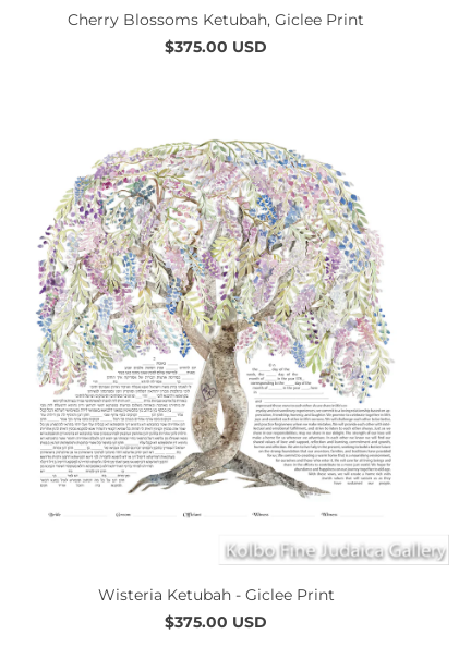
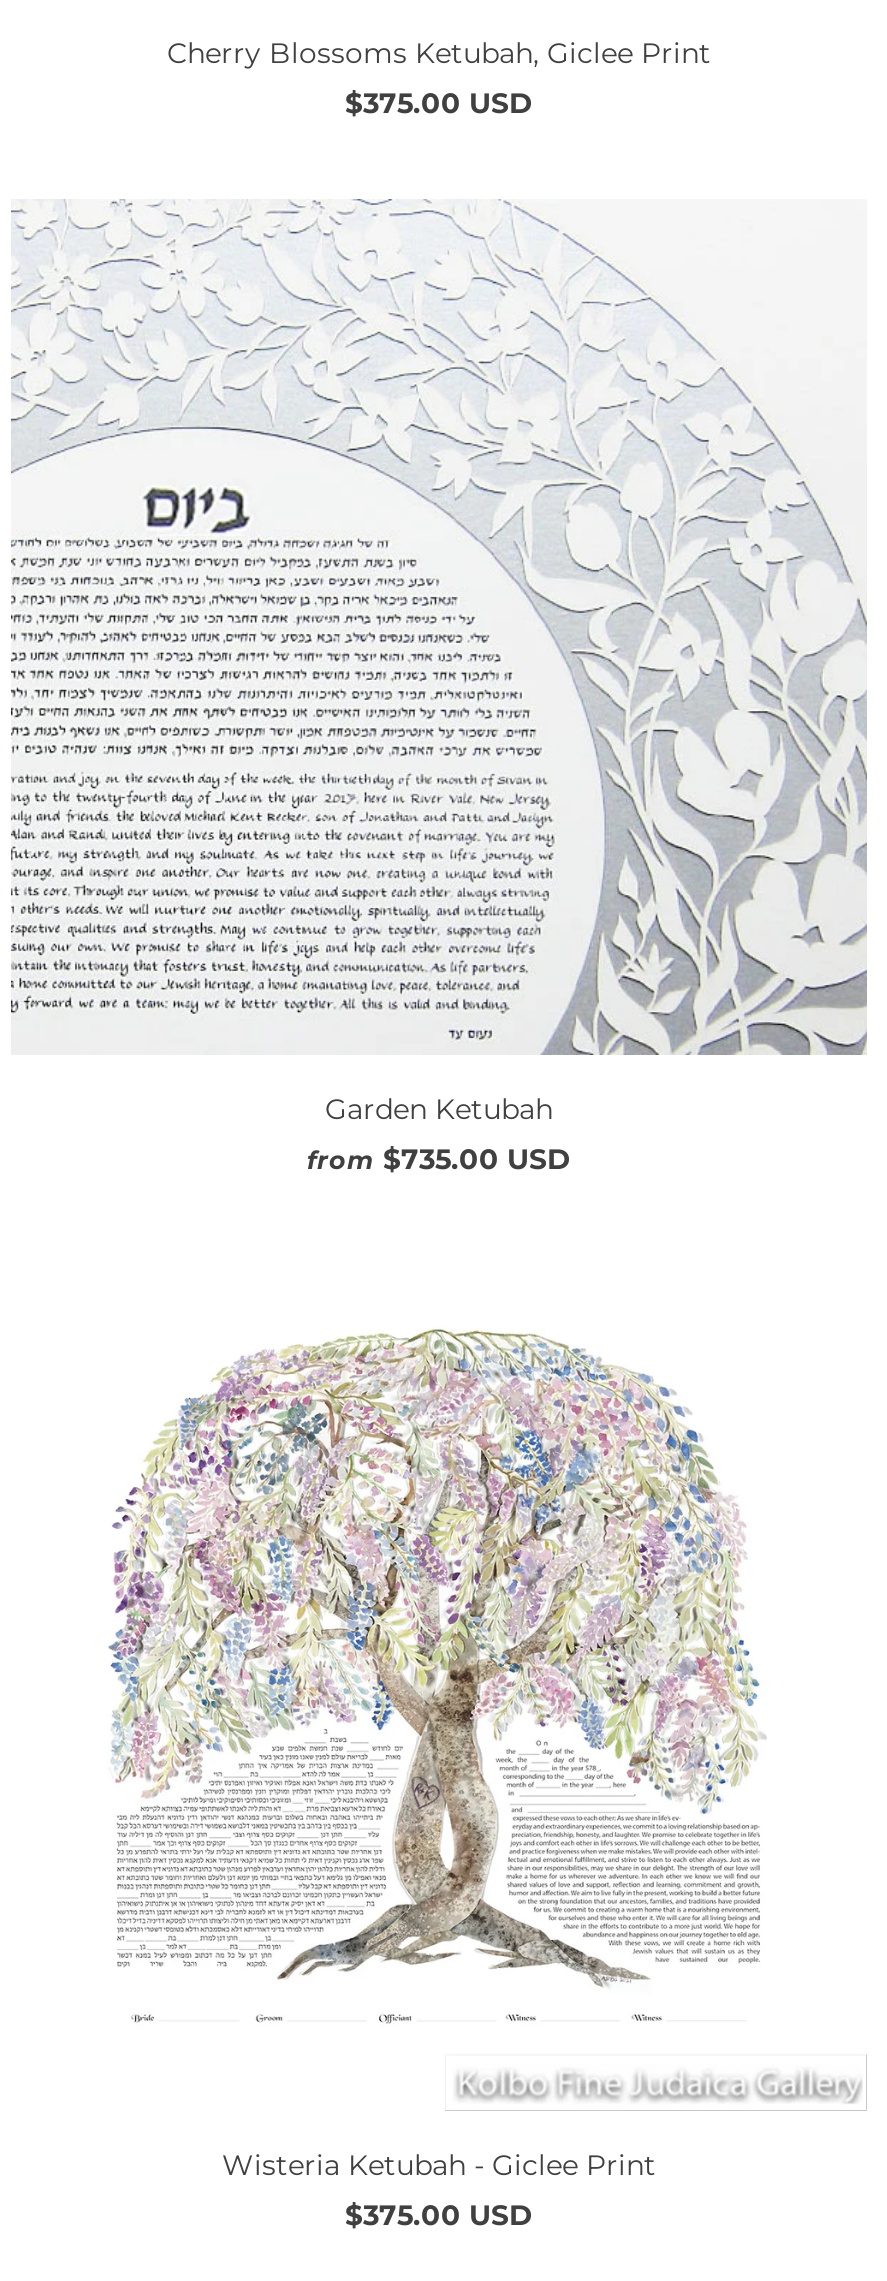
+ [image]
+ Garden Ketubah
+ from $735.00 USD
